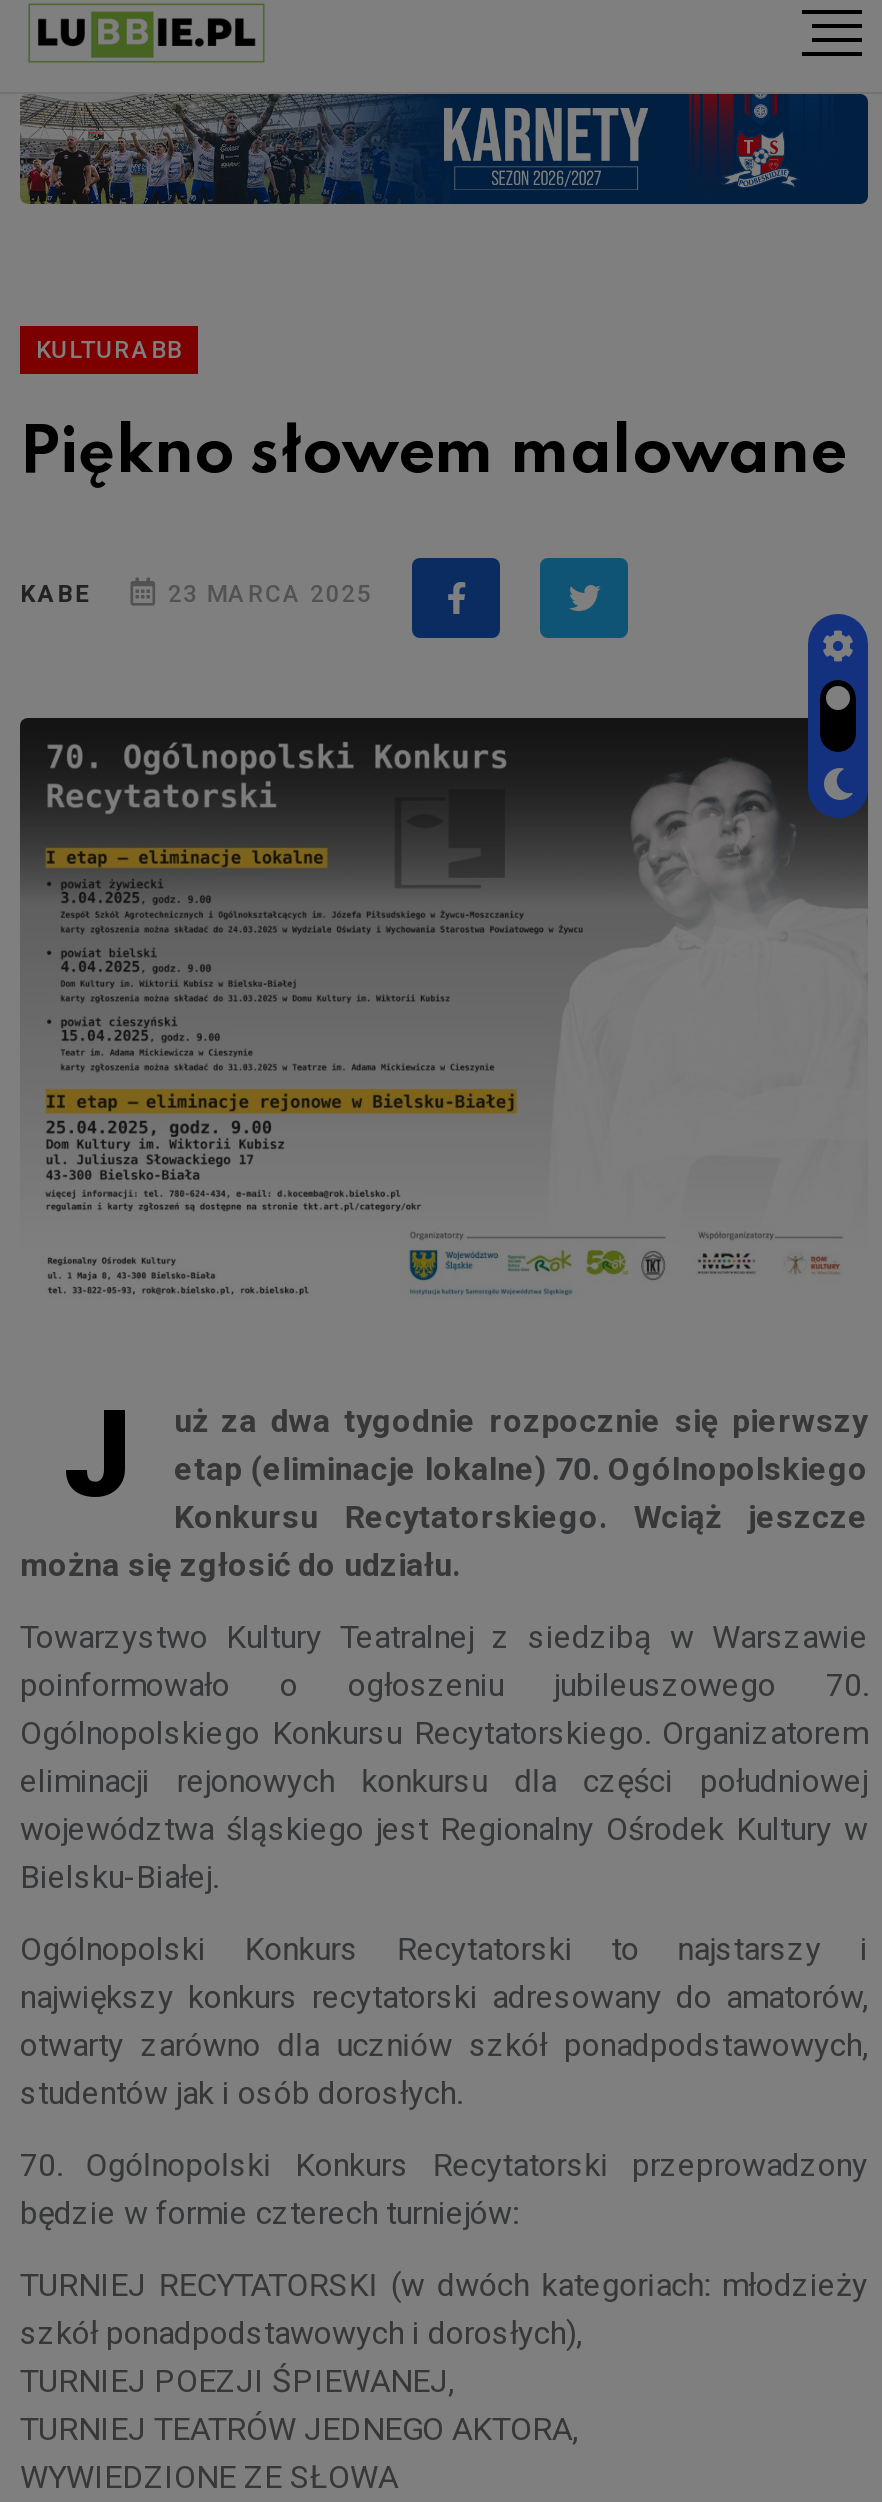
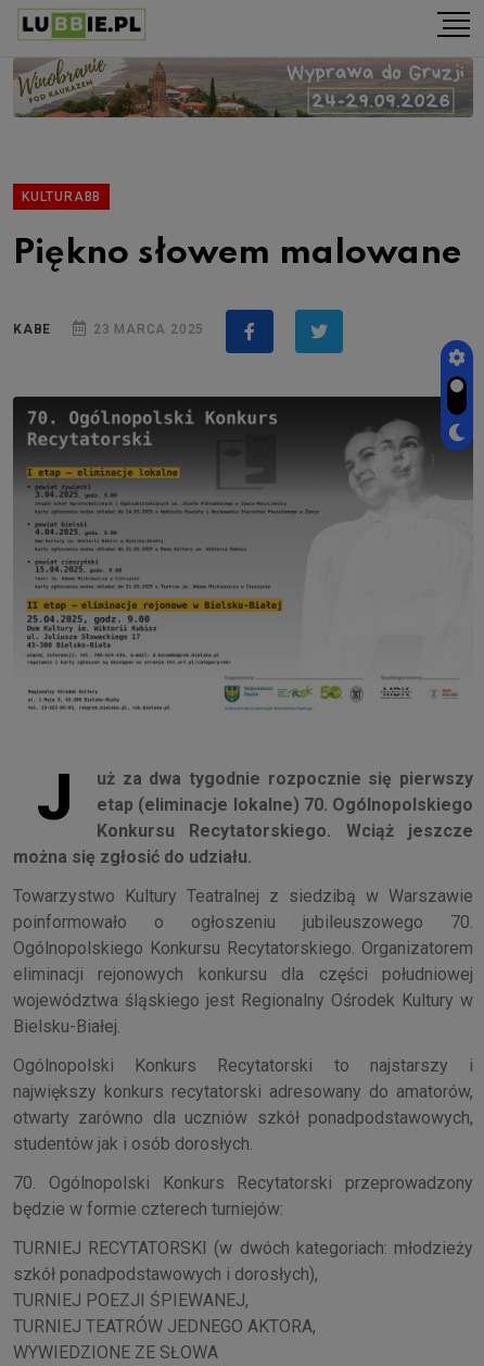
- [image]
+ [image]
